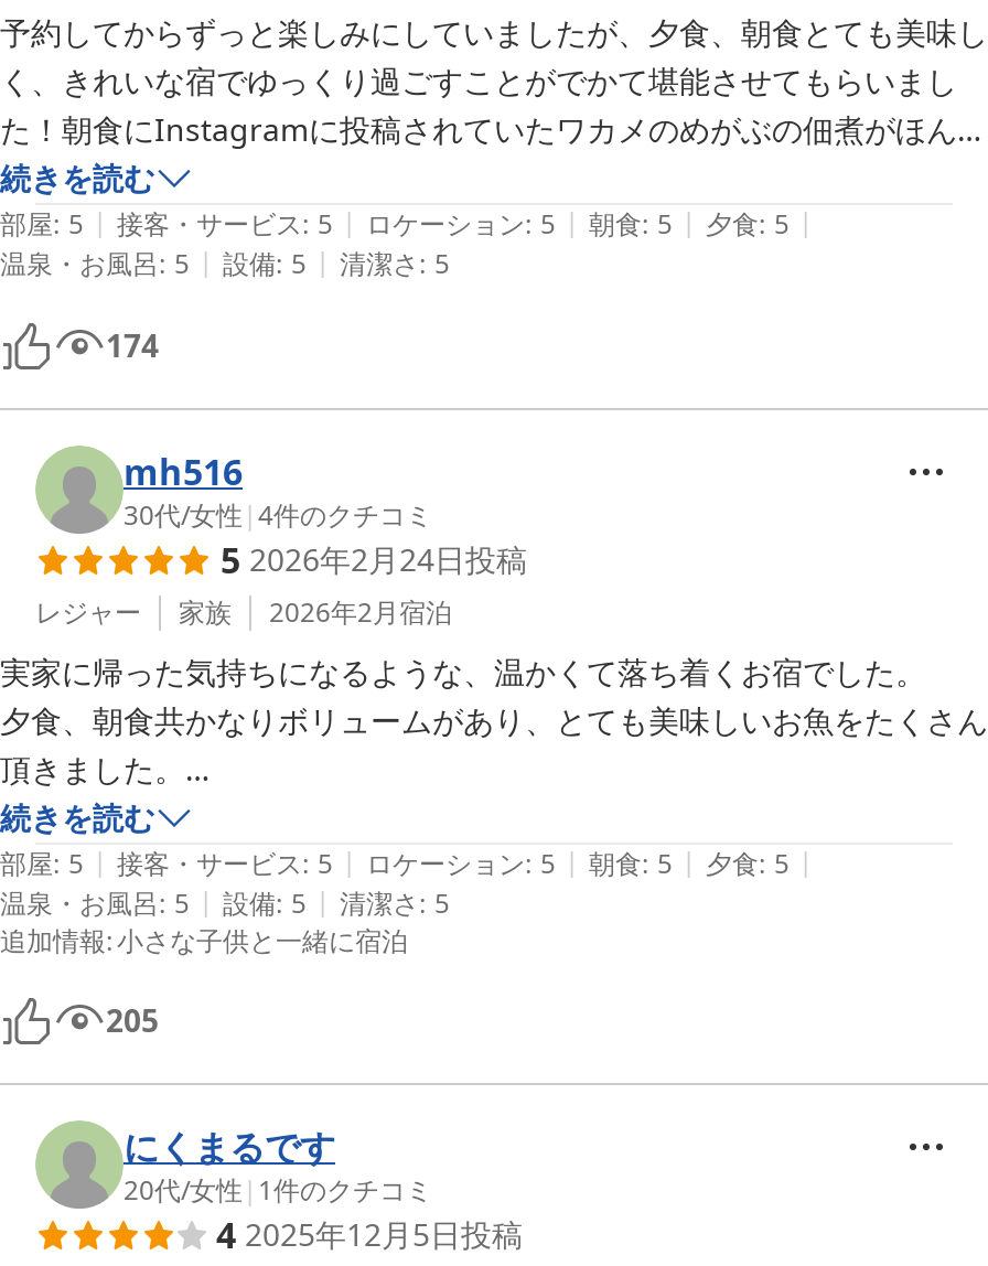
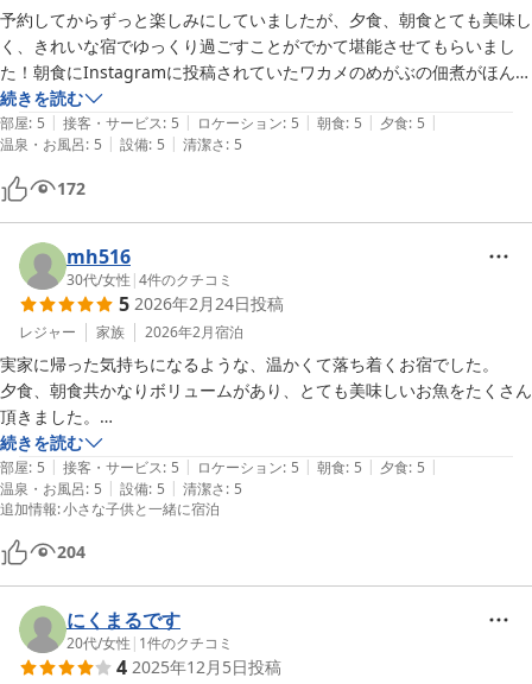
- 174
+ 172

- 205
+ 204
